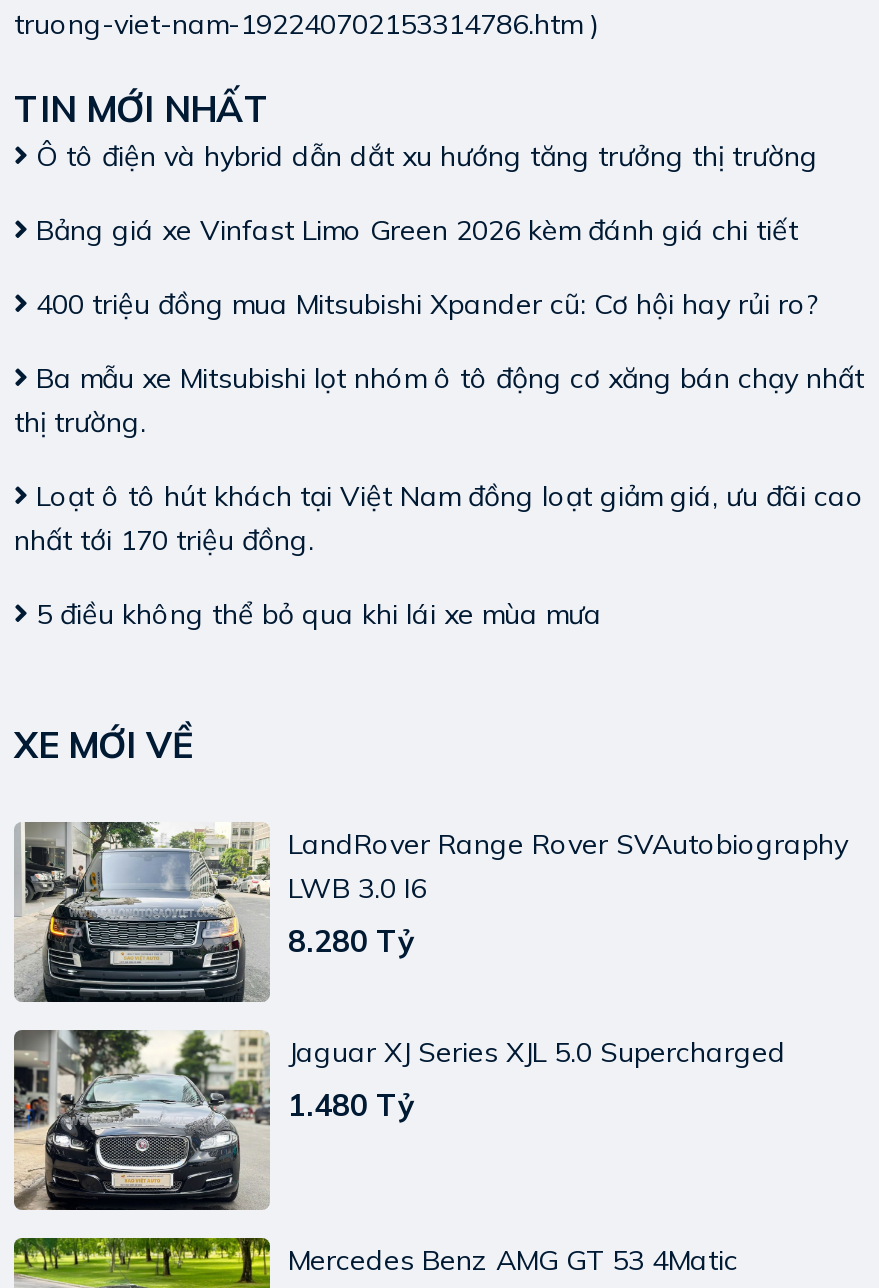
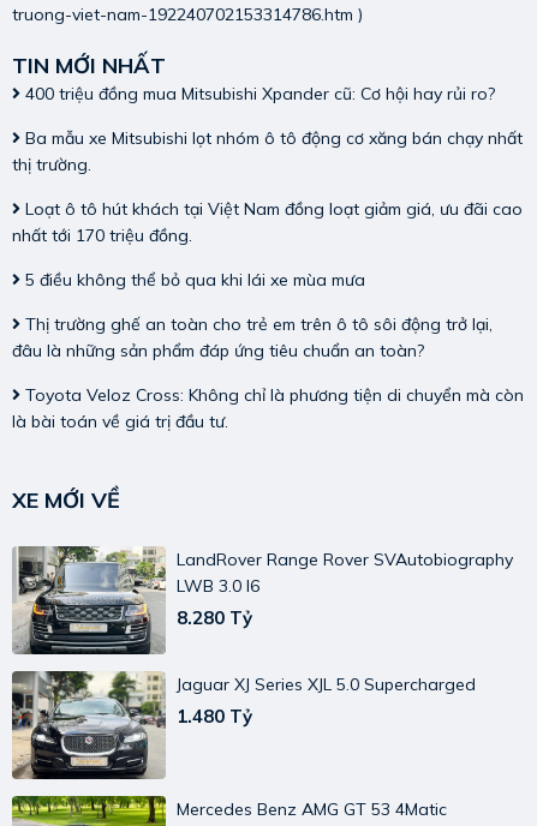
- Ô tô điện và hybrid dẫn dắt xu hướng tăng trưởng thị trường
- Bảng giá xe Vinfast Limo Green 2026 kèm đánh giá chi tiết

moved up: 400 triệu đồng mua Mitsubishi Xpander cũ: Cơ hội hay rủi ro? | Ba mẫu xe Mitsubishi lọt nhóm ô tô động cơ xăng bán chạy nhất | thị trường. | Loạt ô tô hút khách tại Việt Nam đồng loạt giảm giá, ưu đãi cao | nhất tới 170 triệu đồng. | 5 điều không thể bỏ qua khi lái xe mùa mưa

+ Thị trường ghế an toàn cho trẻ em trên ô tô sôi động trở lại,
+ đâu là những sản phẩm đáp ứng tiêu chuẩn an toàn?
+ Toyota Veloz Cross: Không chỉ là phương tiện di chuyển mà còn
+ là bài toán về giá trị đầu tư.
